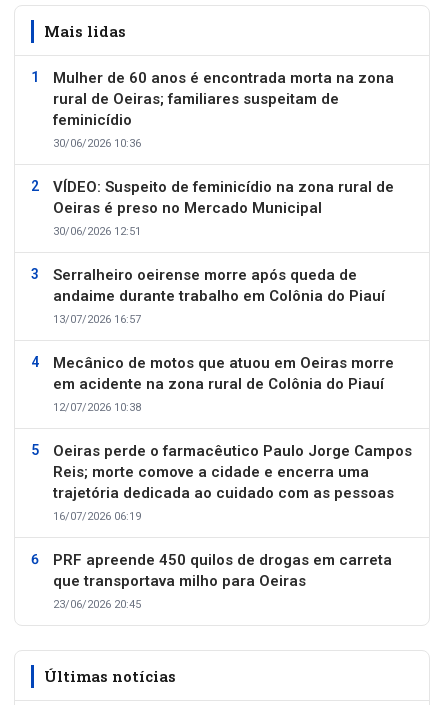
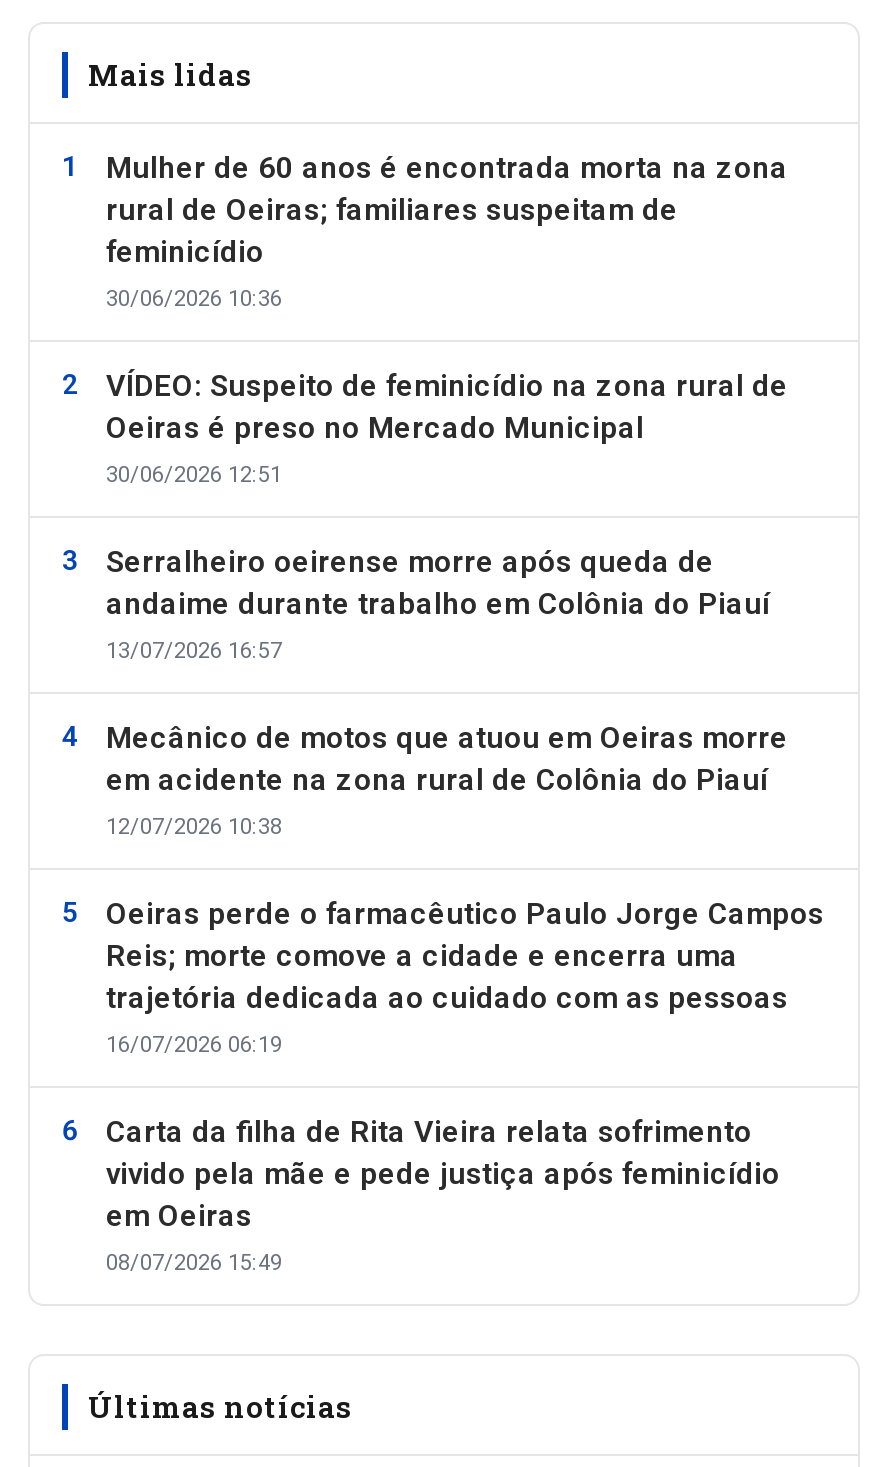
- PRF apreende 450 quilos de drogas em carreta
- que transportava milho para Oeiras
- 23/06/2026 20:45
+ Carta da filha de Rita Vieira relata sofrimento
+ vivido pela mãe e pede justiça após feminicídio
+ em Oeiras
+ 08/07/2026 15:49
